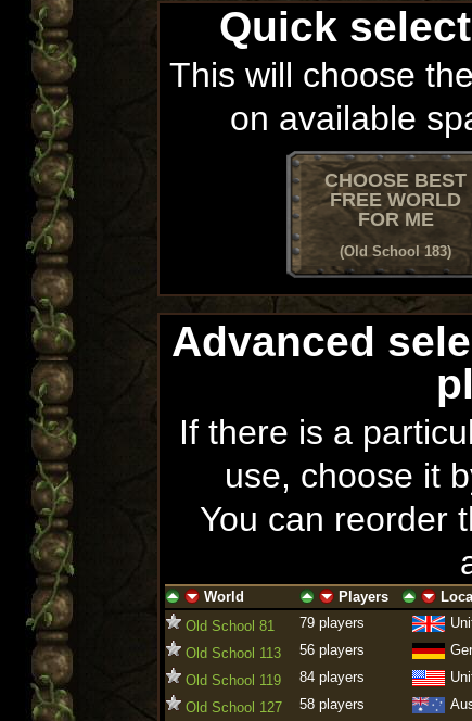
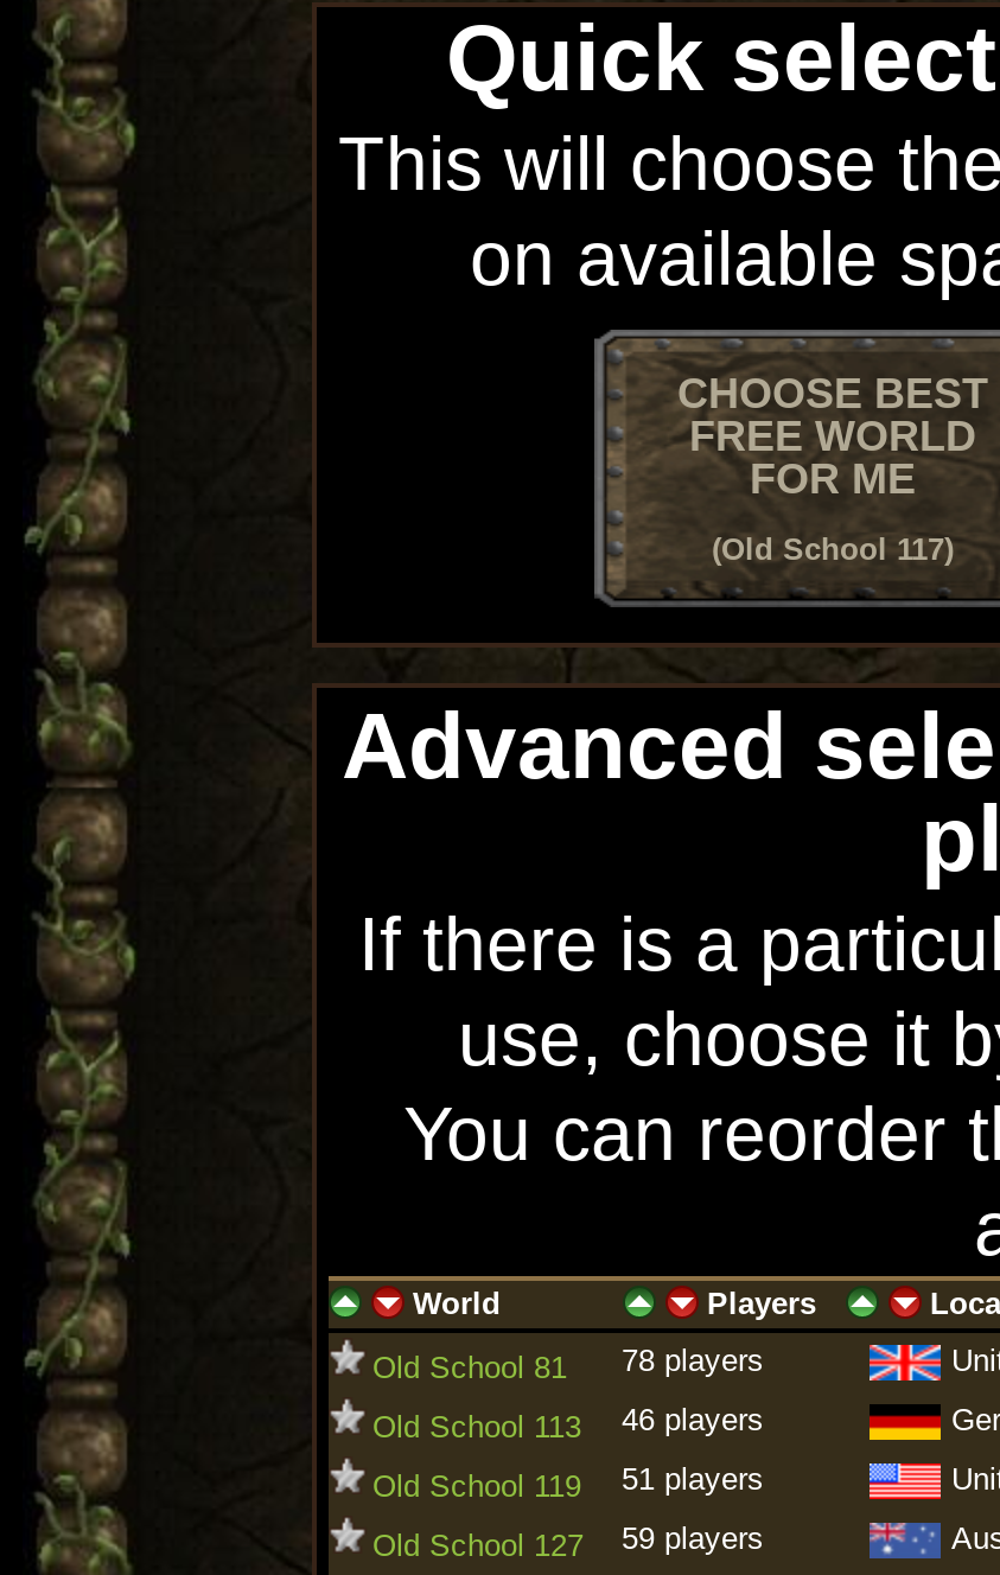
- (Old School 183)
+ (Old School 117)

- Old School 81 79 players
+ Old School 81 78 players

- Old School 113 56 players
+ Old School 113 46 players

- Old School 119 84 players
+ Old School 119 51 players

- Old School 127 58 players
+ Old School 127 59 players
